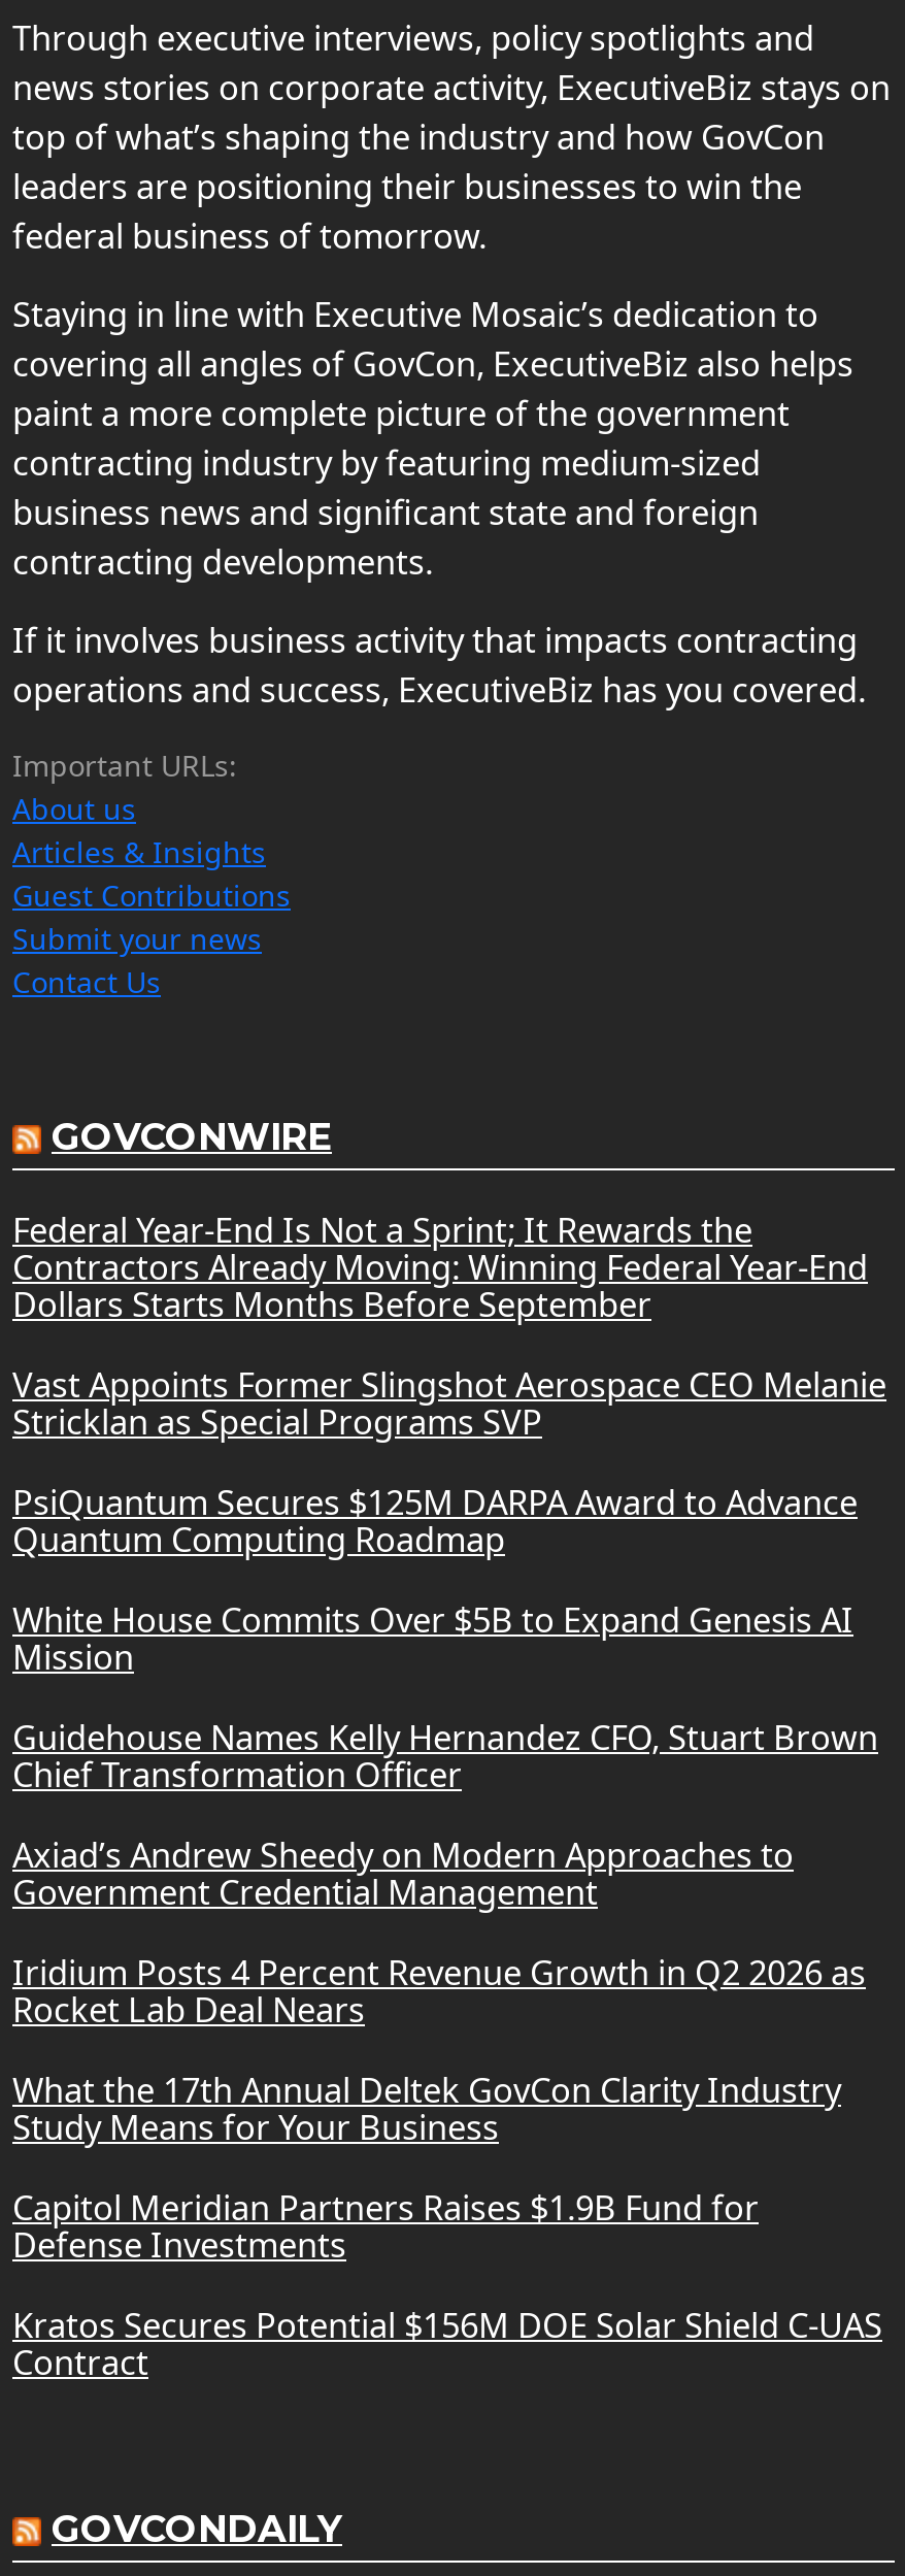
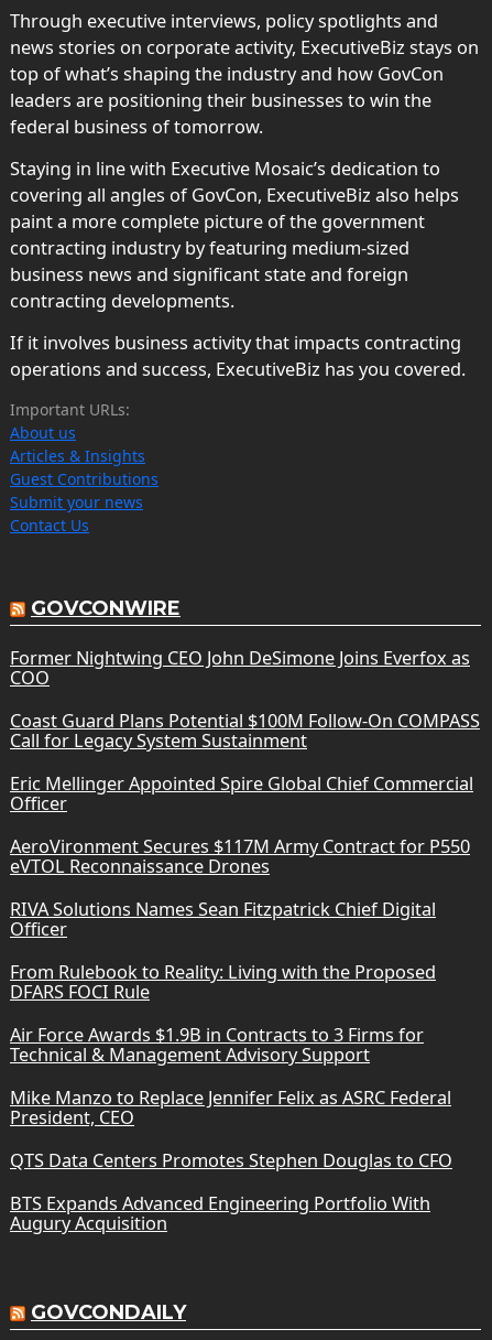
- Federal Year-End Is Not a Sprint; It Rewards the
- Contractors Already Moving: Winning Federal Year-End
- Dollars Starts Months Before September
+ Former Nightwing CEO John DeSimone Joins Everfox as
+ COO

- Vast Appoints Former Slingshot Aerospace CEO Melanie
- Stricklan as Special Programs SVP
+ Coast Guard Plans Potential $100M Follow-On COMPASS
+ Call for Legacy System Sustainment

- PsiQuantum Secures $125M DARPA Award to Advance
- Quantum Computing Roadmap
+ Eric Mellinger Appointed Spire Global Chief Commercial
+ Officer

- White House Commits Over $5B to Expand Genesis AI
- Mission
+ AeroVironment Secures $117M Army Contract for P550
+ eVTOL Reconnaissance Drones

- Guidehouse Names Kelly Hernandez CFO, Stuart Brown
- Chief Transformation Officer
+ RIVA Solutions Names Sean Fitzpatrick Chief Digital
+ Officer

- Axiad’s Andrew Sheedy on Modern Approaches to
- Government Credential Management
+ From Rulebook to Reality: Living with the Proposed
+ DFARS FOCI Rule

- Iridium Posts 4 Percent Revenue Growth in Q2 2026 as
- Rocket Lab Deal Nears
+ Air Force Awards $1.9B in Contracts to 3 Firms for
+ Technical & Management Advisory Support

- What the 17th Annual Deltek GovCon Clarity Industry
- Study Means for Your Business
+ Mike Manzo to Replace Jennifer Felix as ASRC Federal
+ President, CEO

- Capitol Meridian Partners Raises $1.9B Fund for
- Defense Investments
+ QTS Data Centers Promotes Stephen Douglas to CFO

- Kratos Secures Potential $156M DOE Solar Shield C-UAS
- Contract
+ BTS Expands Advanced Engineering Portfolio With
+ Augury Acquisition
